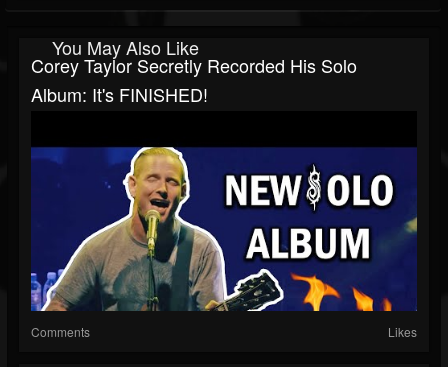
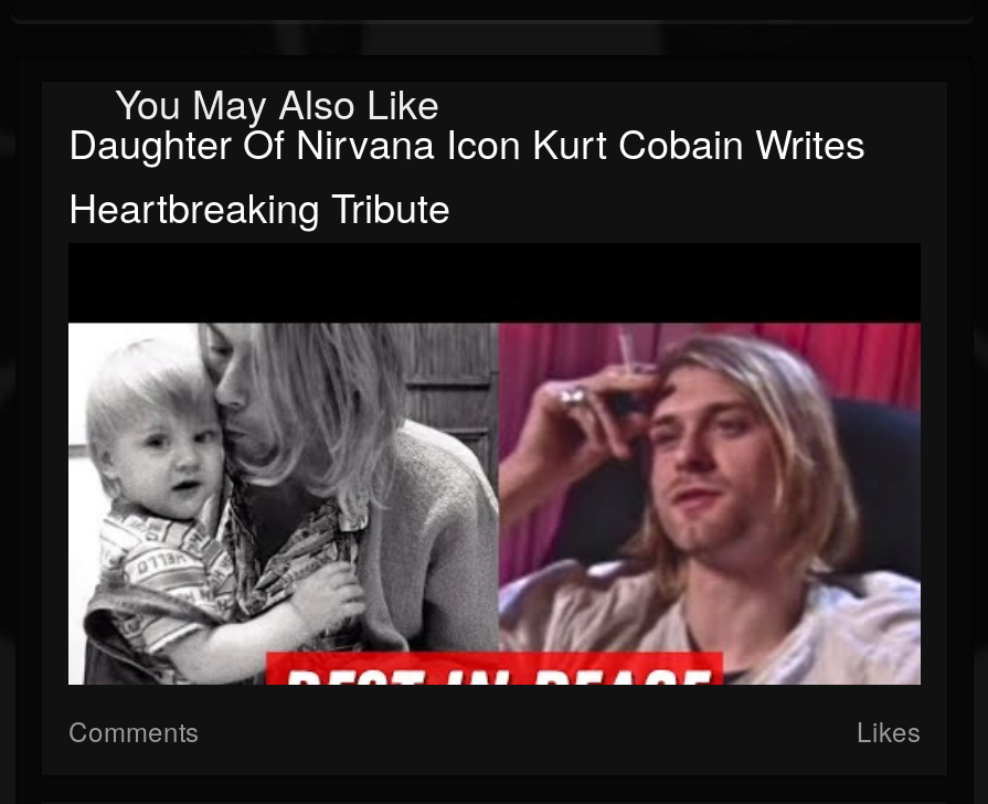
- Corey Taylor Secretly Recorded His Solo
- Album: It's FINISHED!
+ Daughter Of Nirvana Icon Kurt Cobain Writes
+ Heartbreaking Tribute

- [image]
+ [image]
